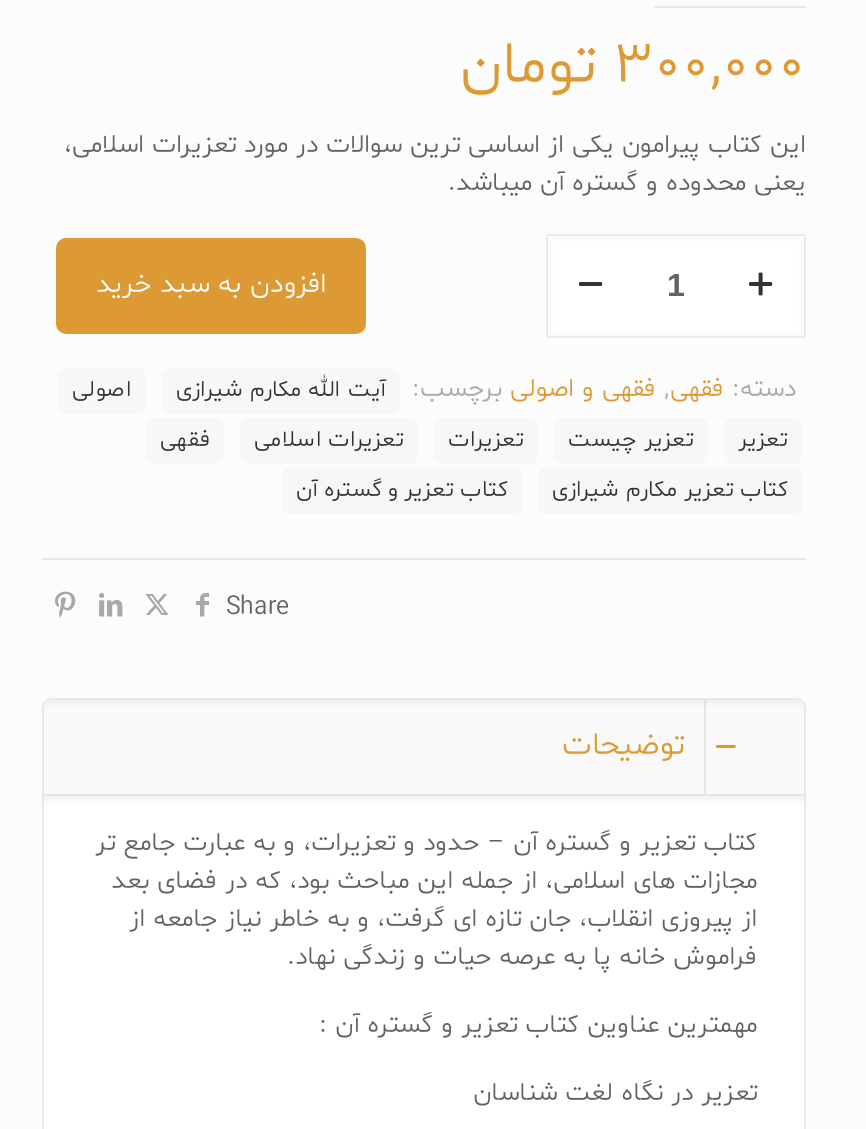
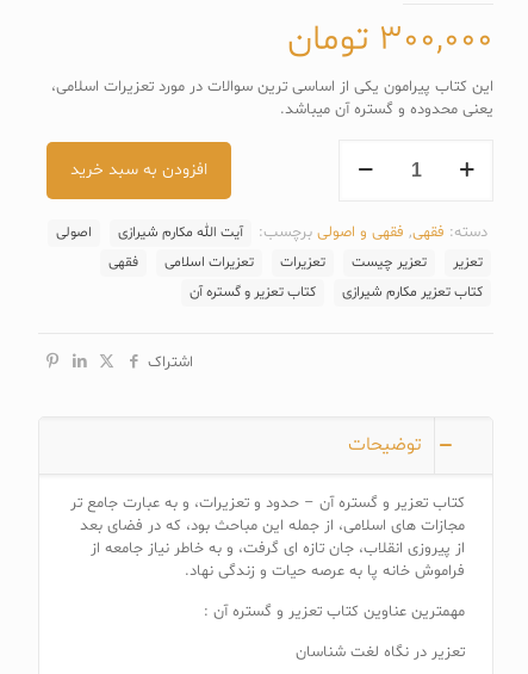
- Share
+ اشتراک
